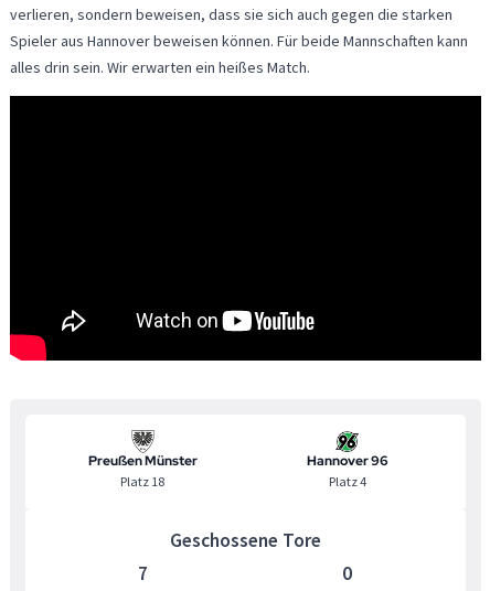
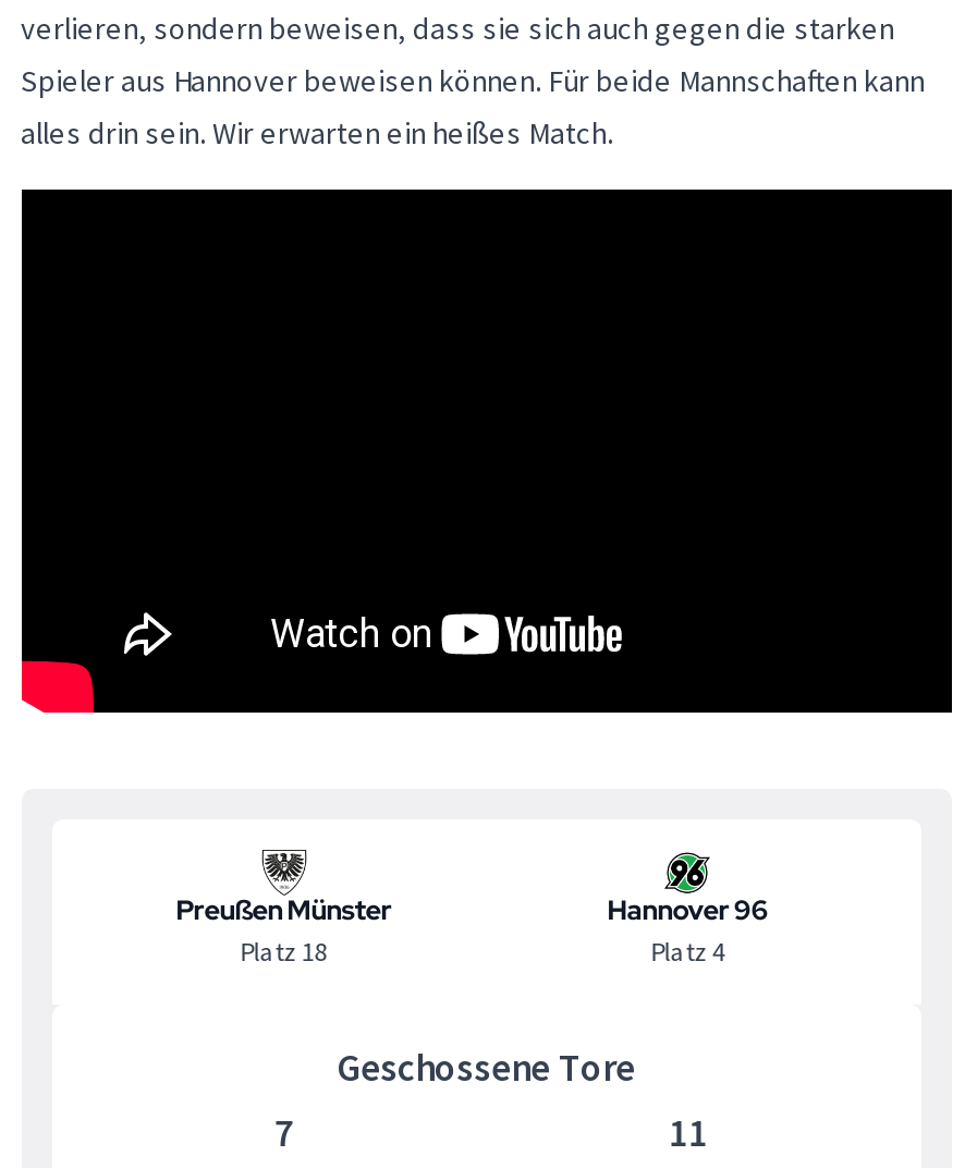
- 0
+ 11
